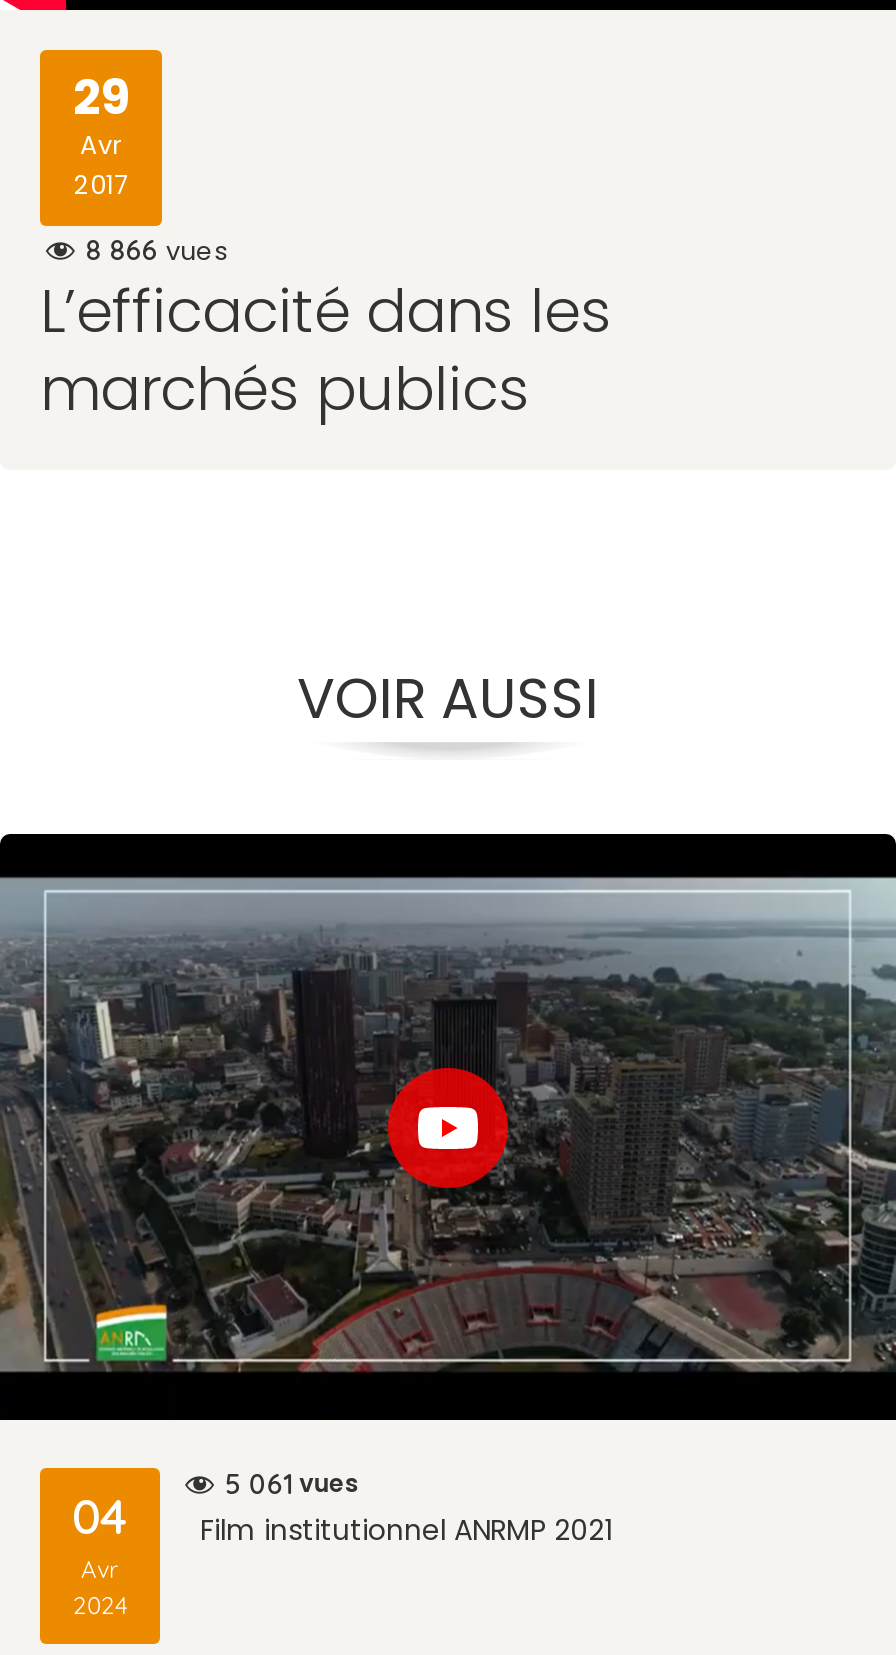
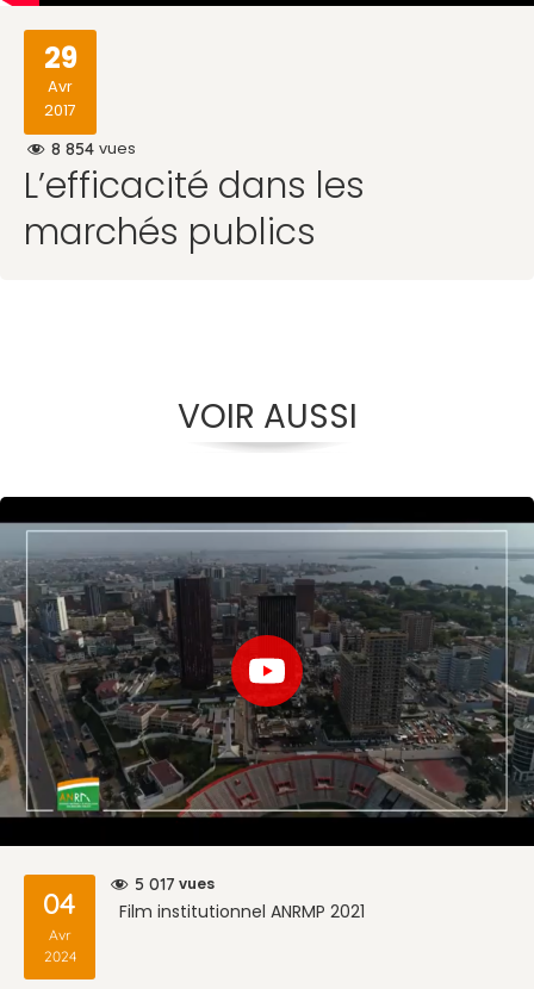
- 8 866 vues
+ 8 854 vues

- 5 061 vues
+ 5 017 vues
